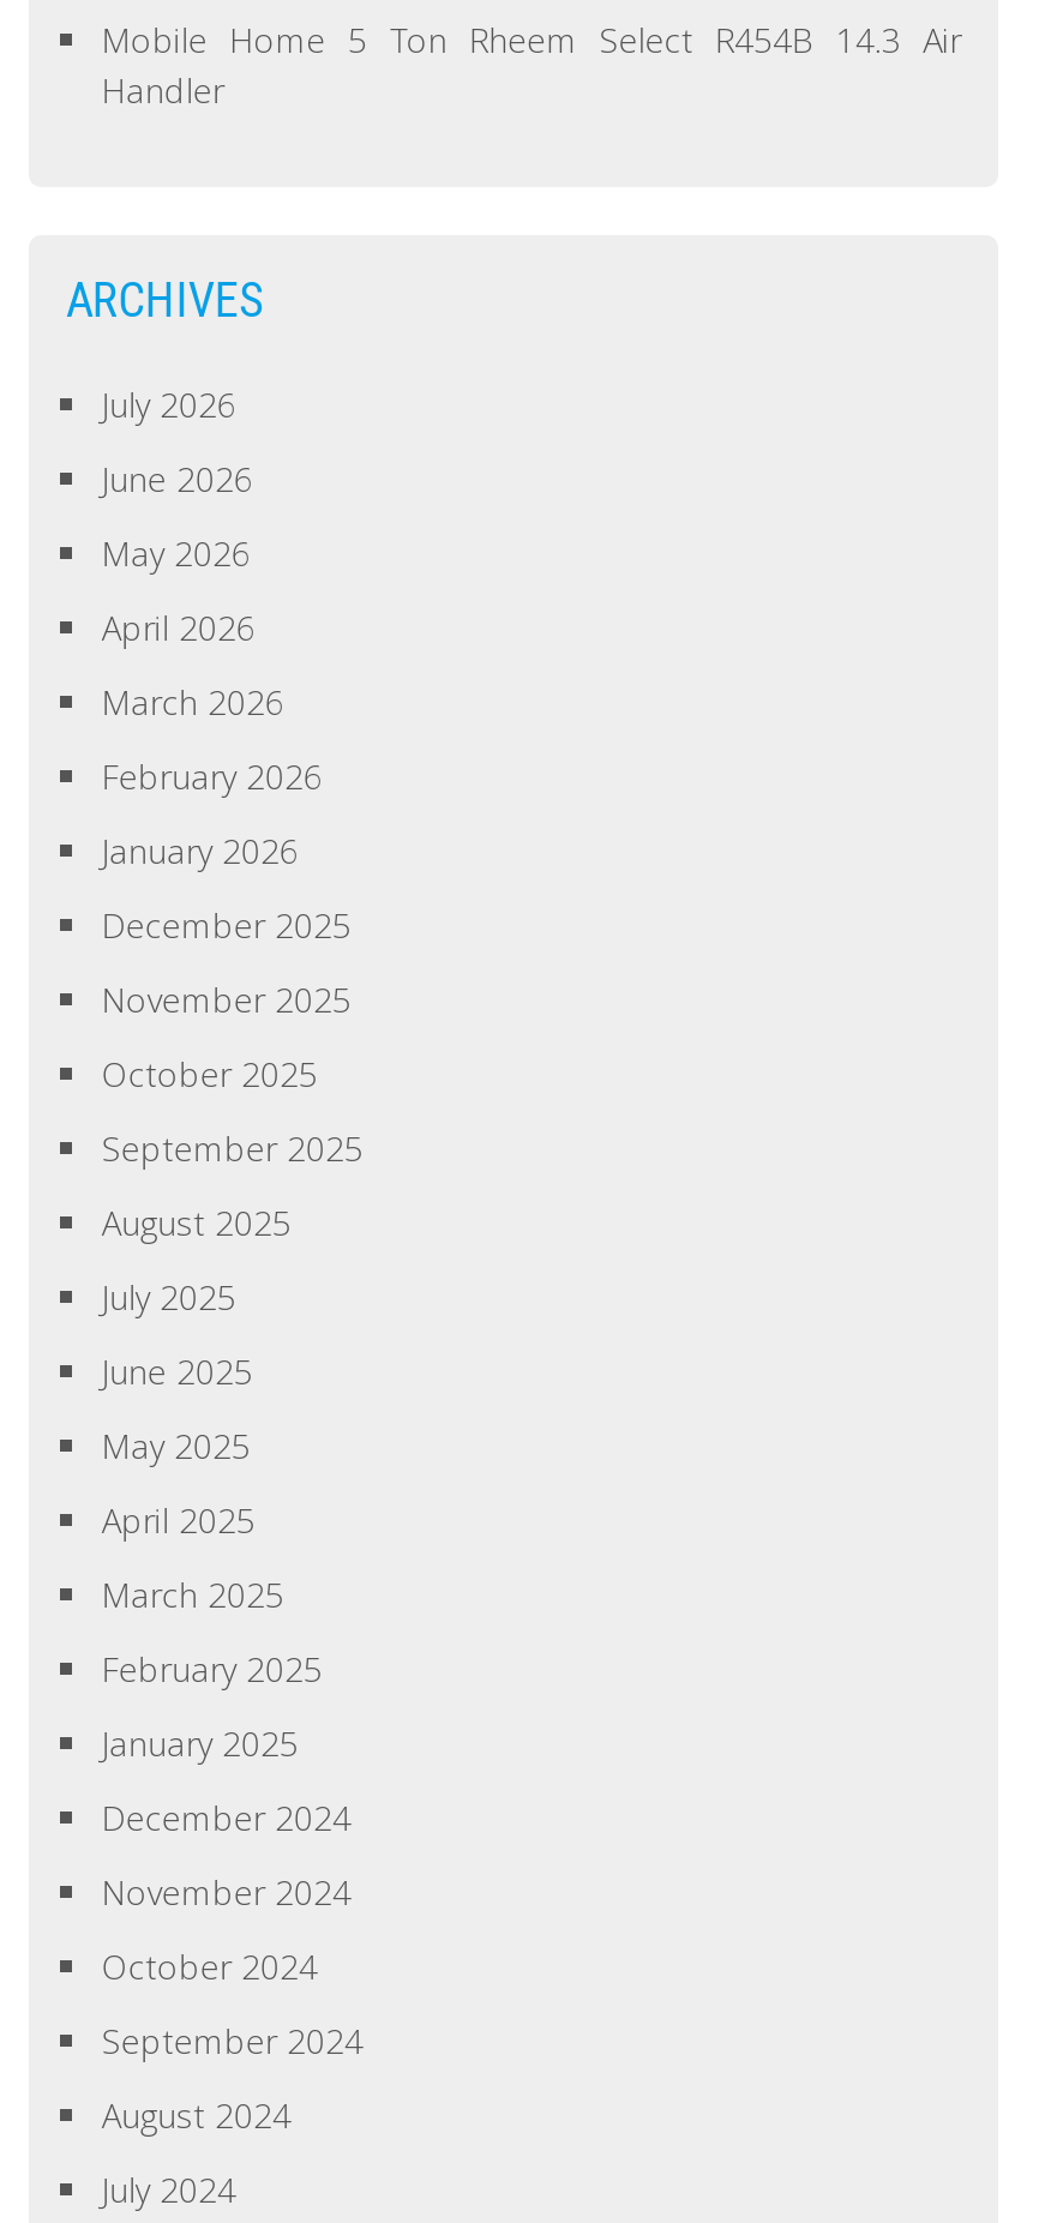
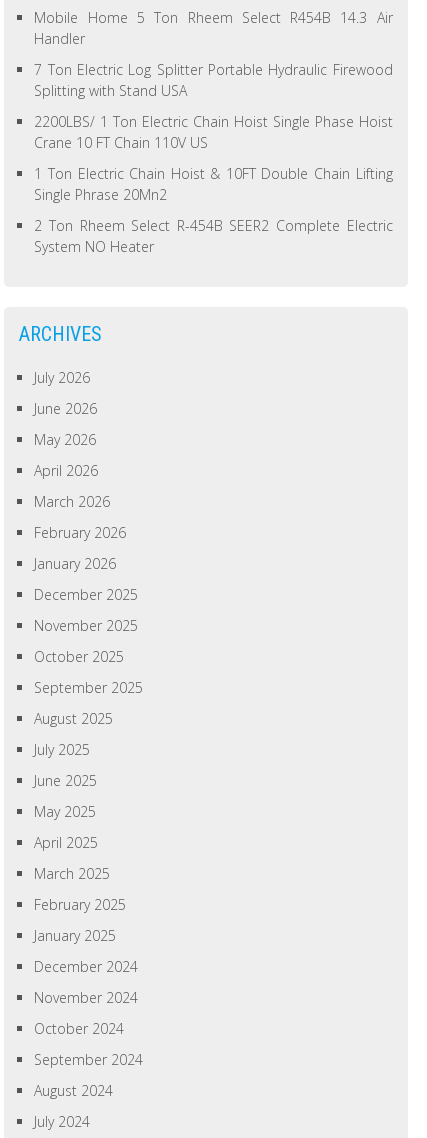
+ 7 Ton Electric Log Splitter Portable Hydraulic Firewood
+ Splitting with Stand USA
+ 2200LBS/ 1 Ton Electric Chain Hoist Single Phase Hoist
+ Crane 10 FT Chain 110V US
+ 1 Ton Electric Chain Hoist & 10FT Double Chain Lifting
+ Single Phrase 20Mn2
+ 2 Ton Rheem Select R-454B SEER2 Complete Electric
+ System NO Heater
